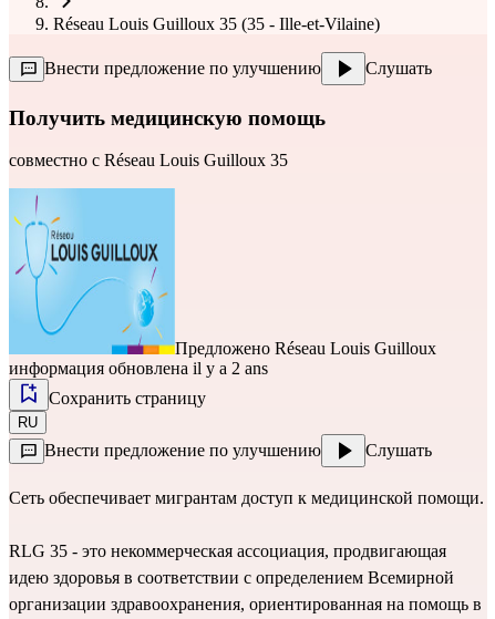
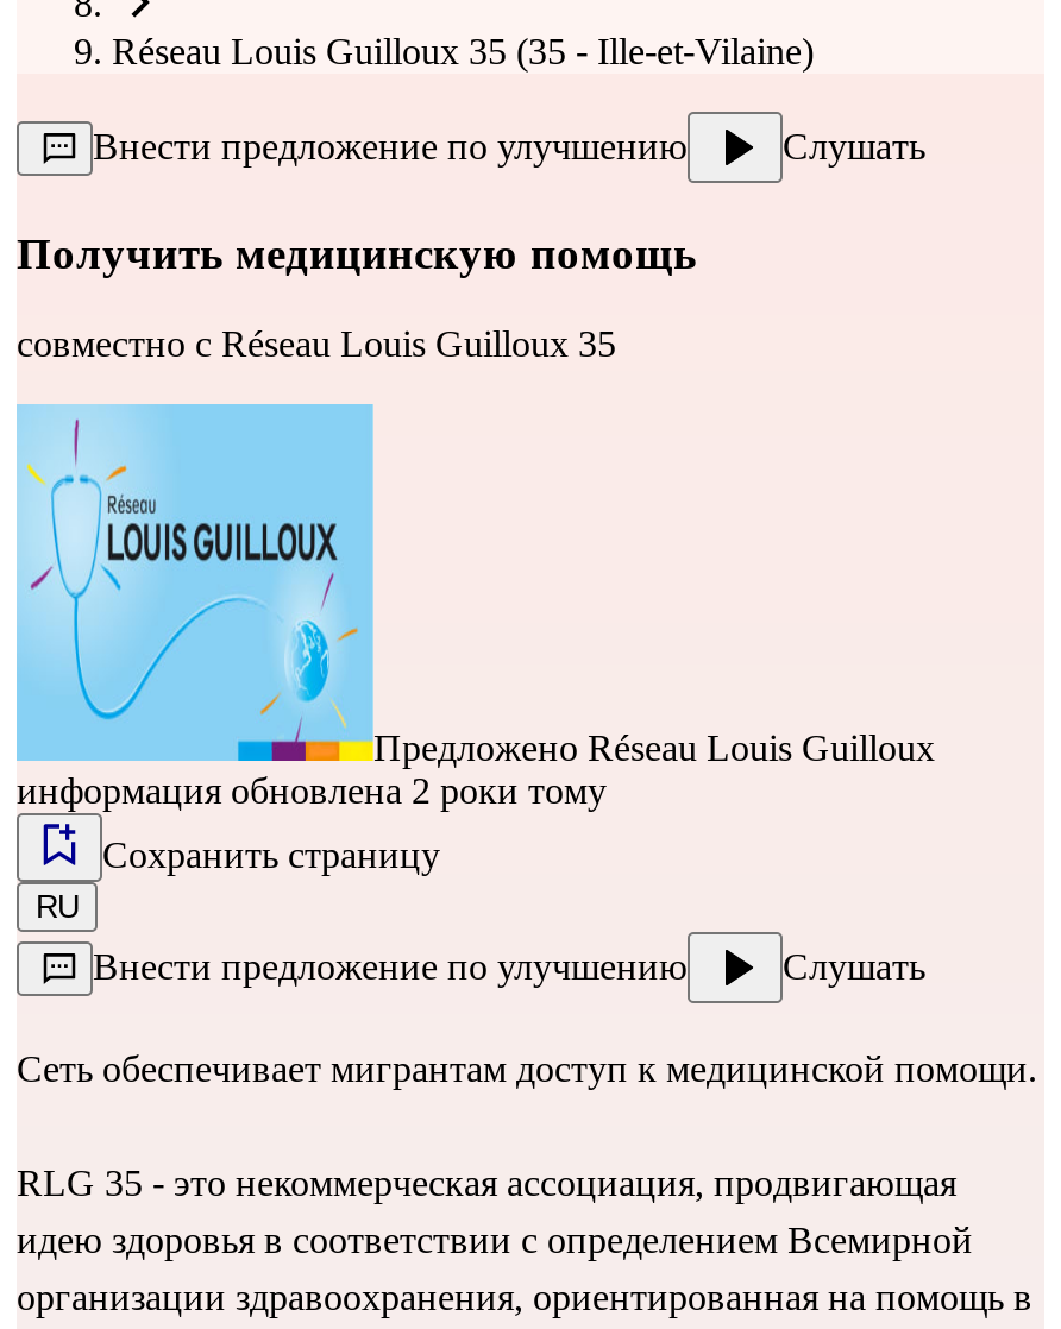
- информация обновлена il y a 2 ans
+ информация обновлена 2 роки тому
